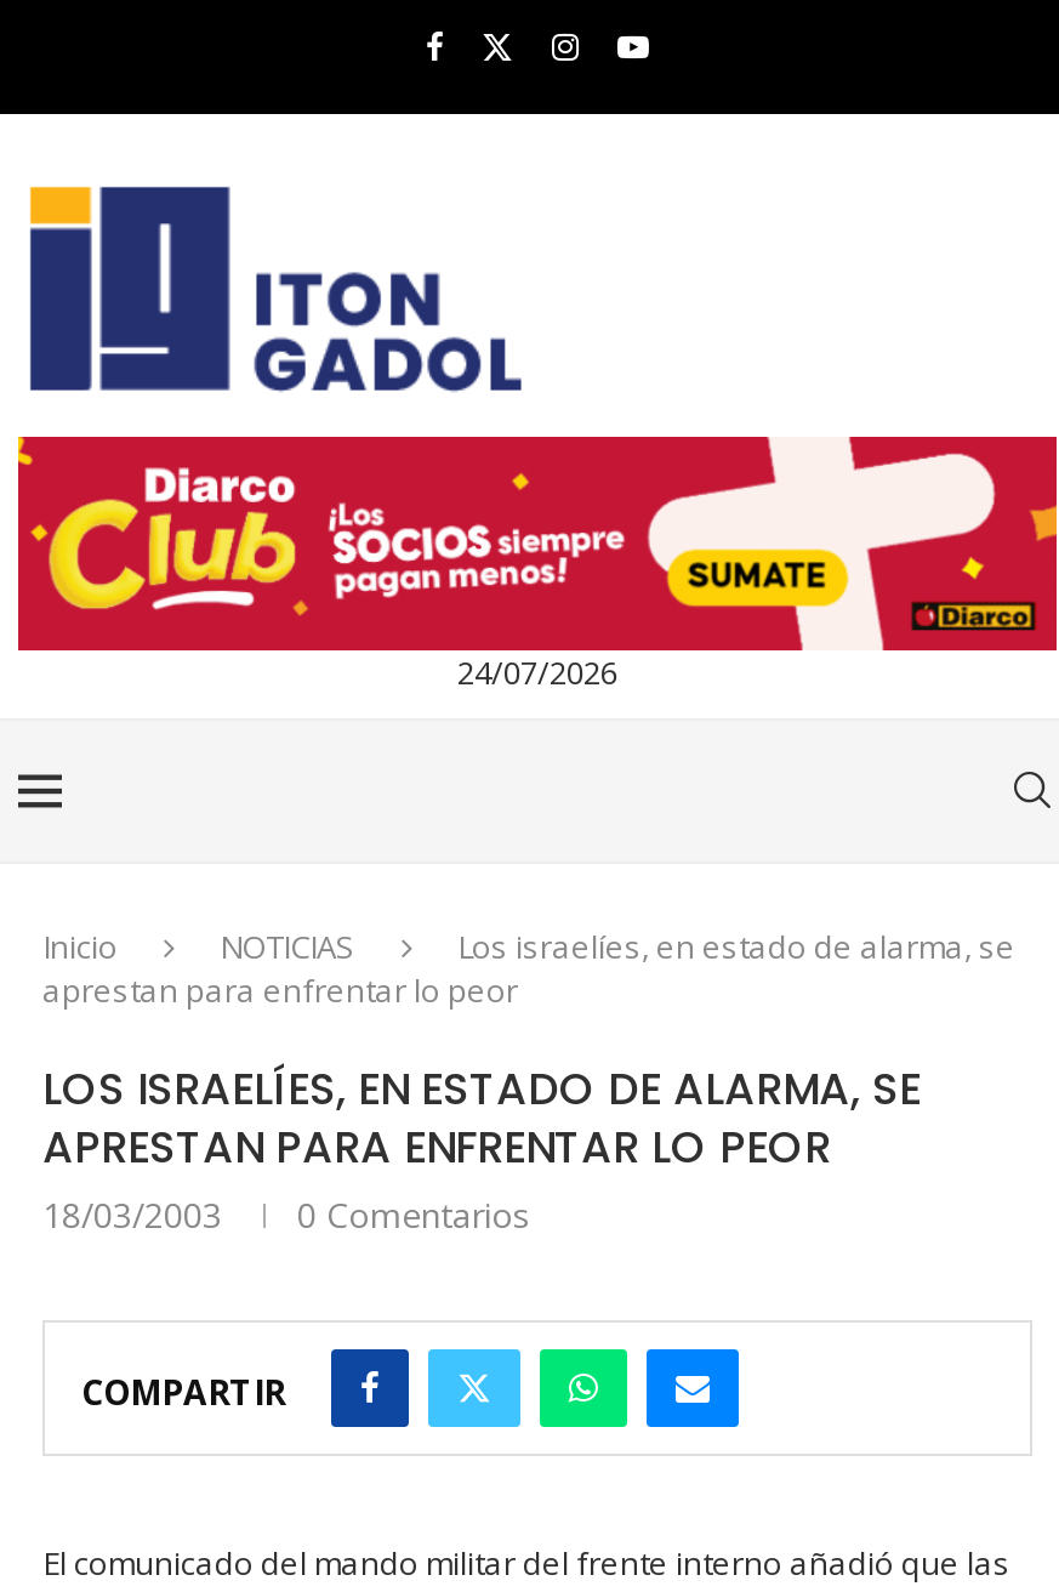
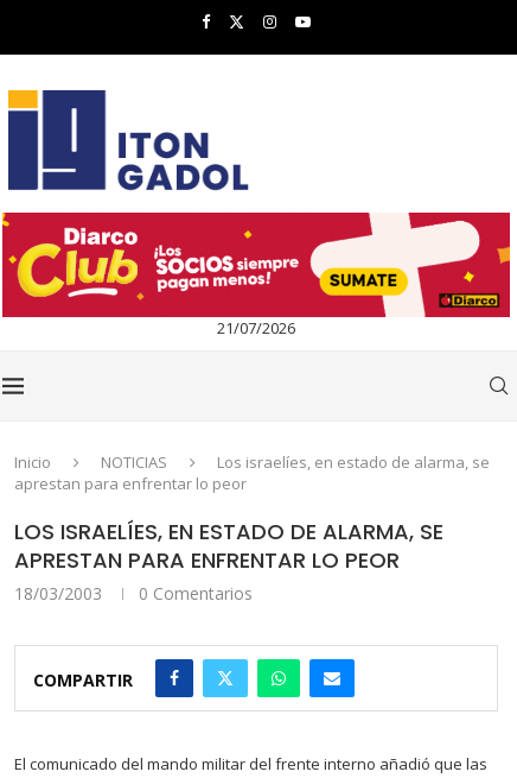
- 24/07/2026
+ 21/07/2026
